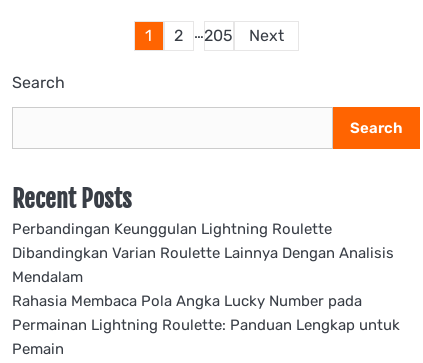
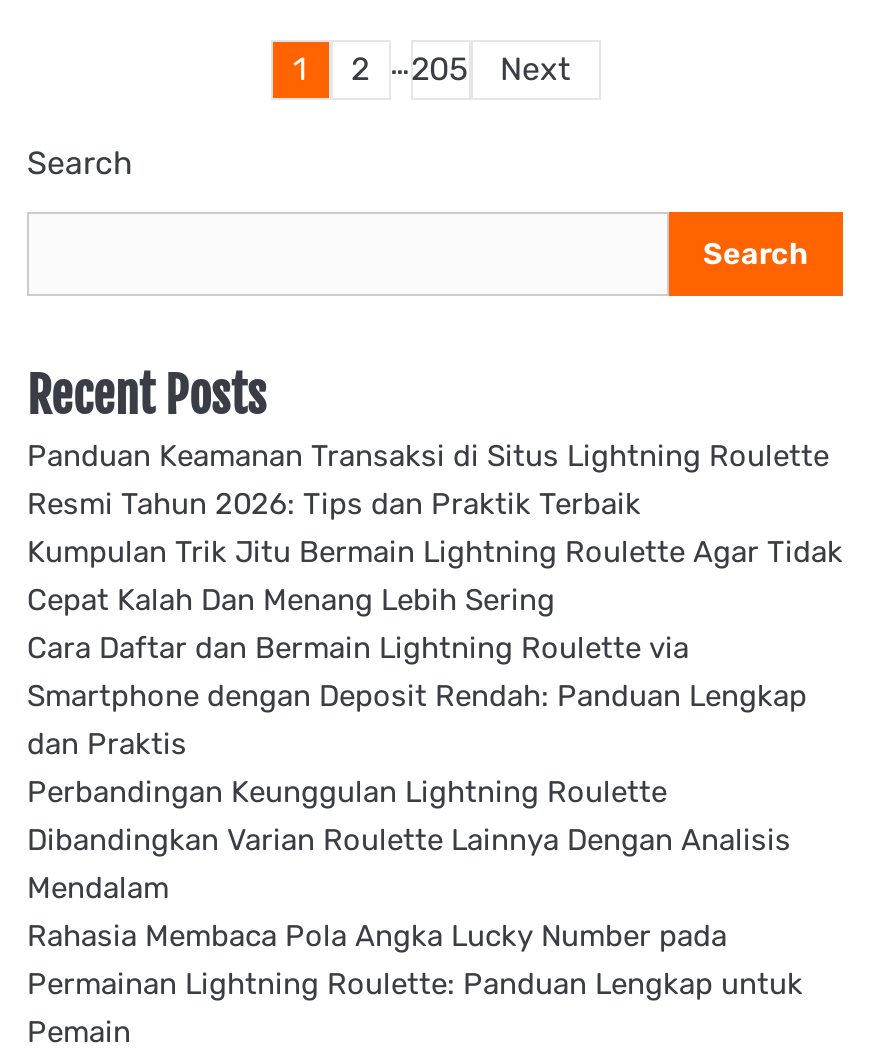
+ Panduan Keamanan Transaksi di Situs Lightning Roulette
+ Resmi Tahun 2026: Tips dan Praktik Terbaik
+ Kumpulan Trik Jitu Bermain Lightning Roulette Agar Tidak
+ Cepat Kalah Dan Menang Lebih Sering
+ Cara Daftar dan Bermain Lightning Roulette via
+ Smartphone dengan Deposit Rendah: Panduan Lengkap
+ dan Praktis
